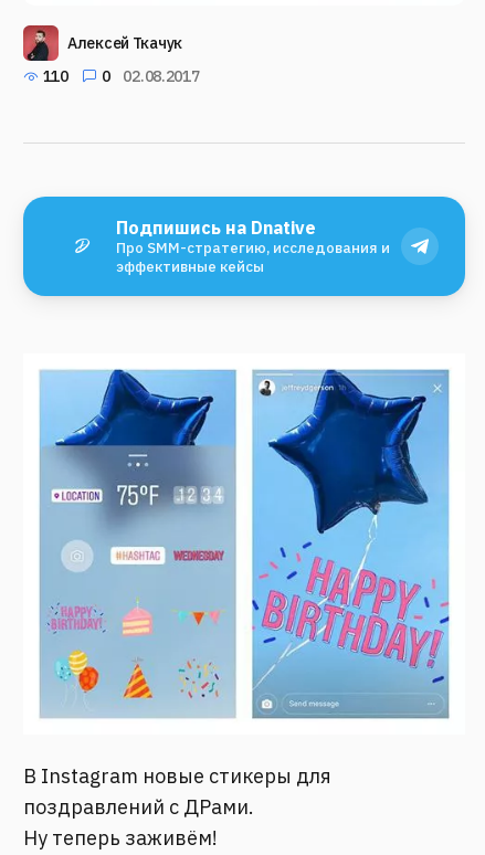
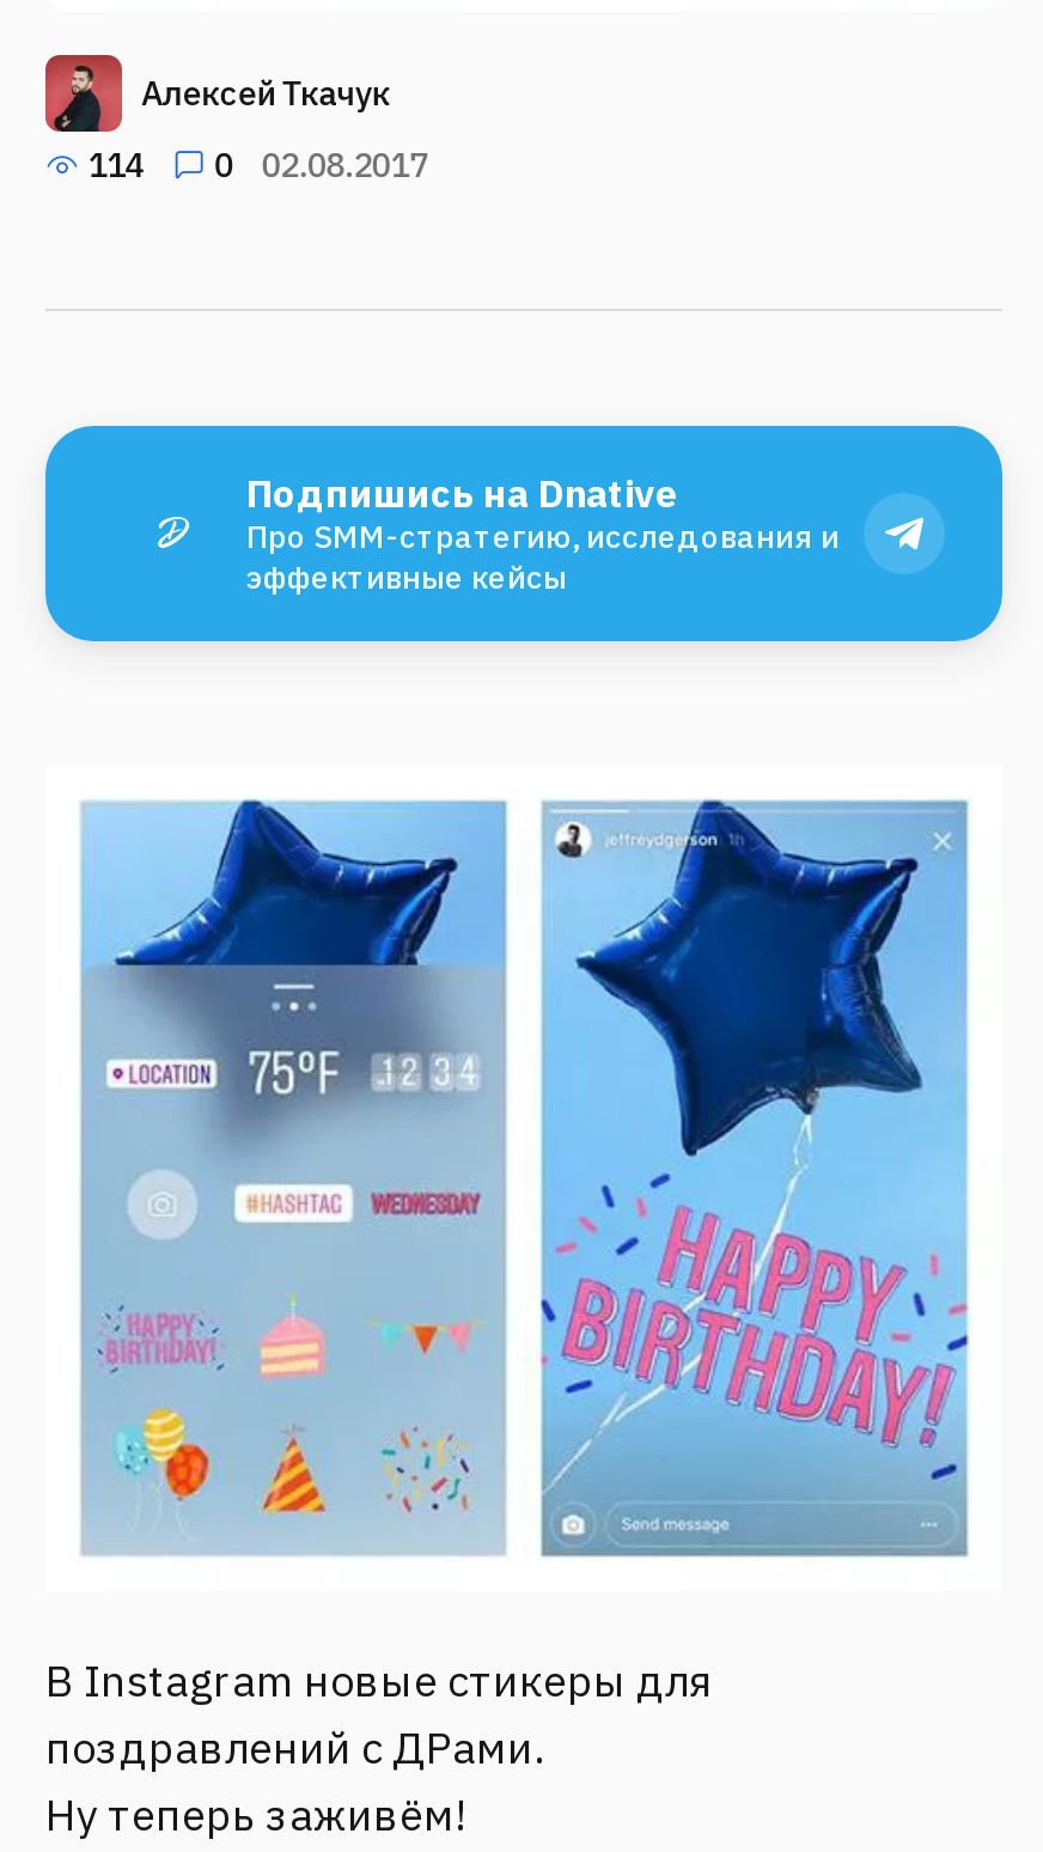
- 110 0 02.08.2017
+ 114 0 02.08.2017
